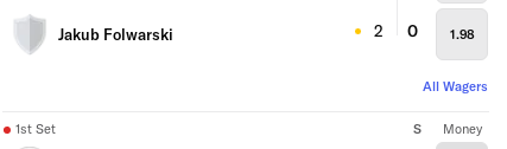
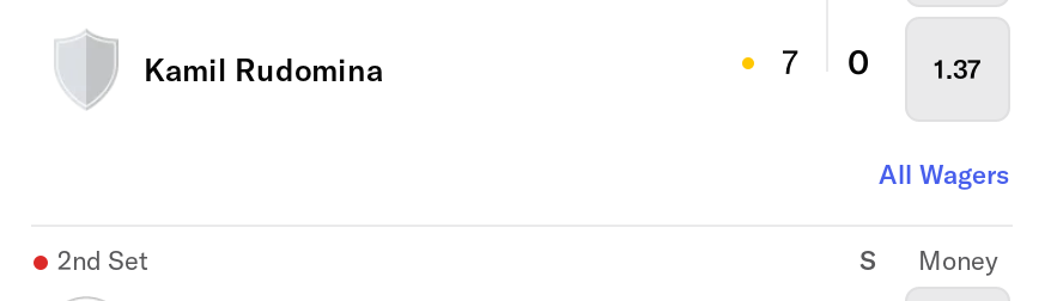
- Jakub Folwarski
+ Kamil Rudomina

- 2
+ 7

- 1.98
+ 1.37

- 1st Set
+ 2nd Set
